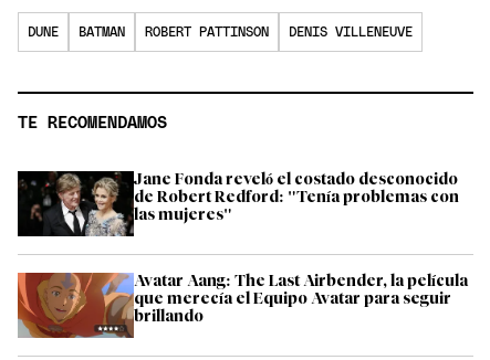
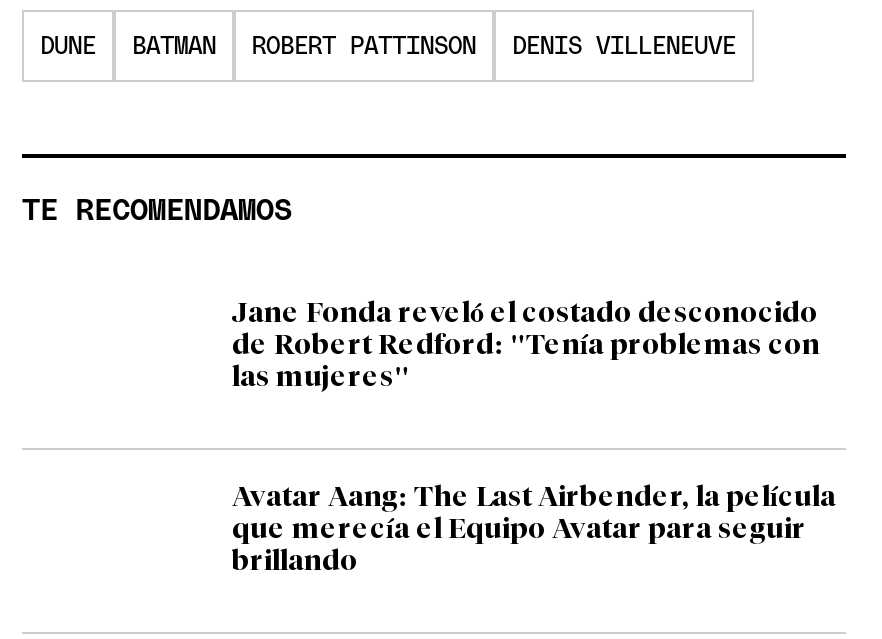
- [image]

- [image]
